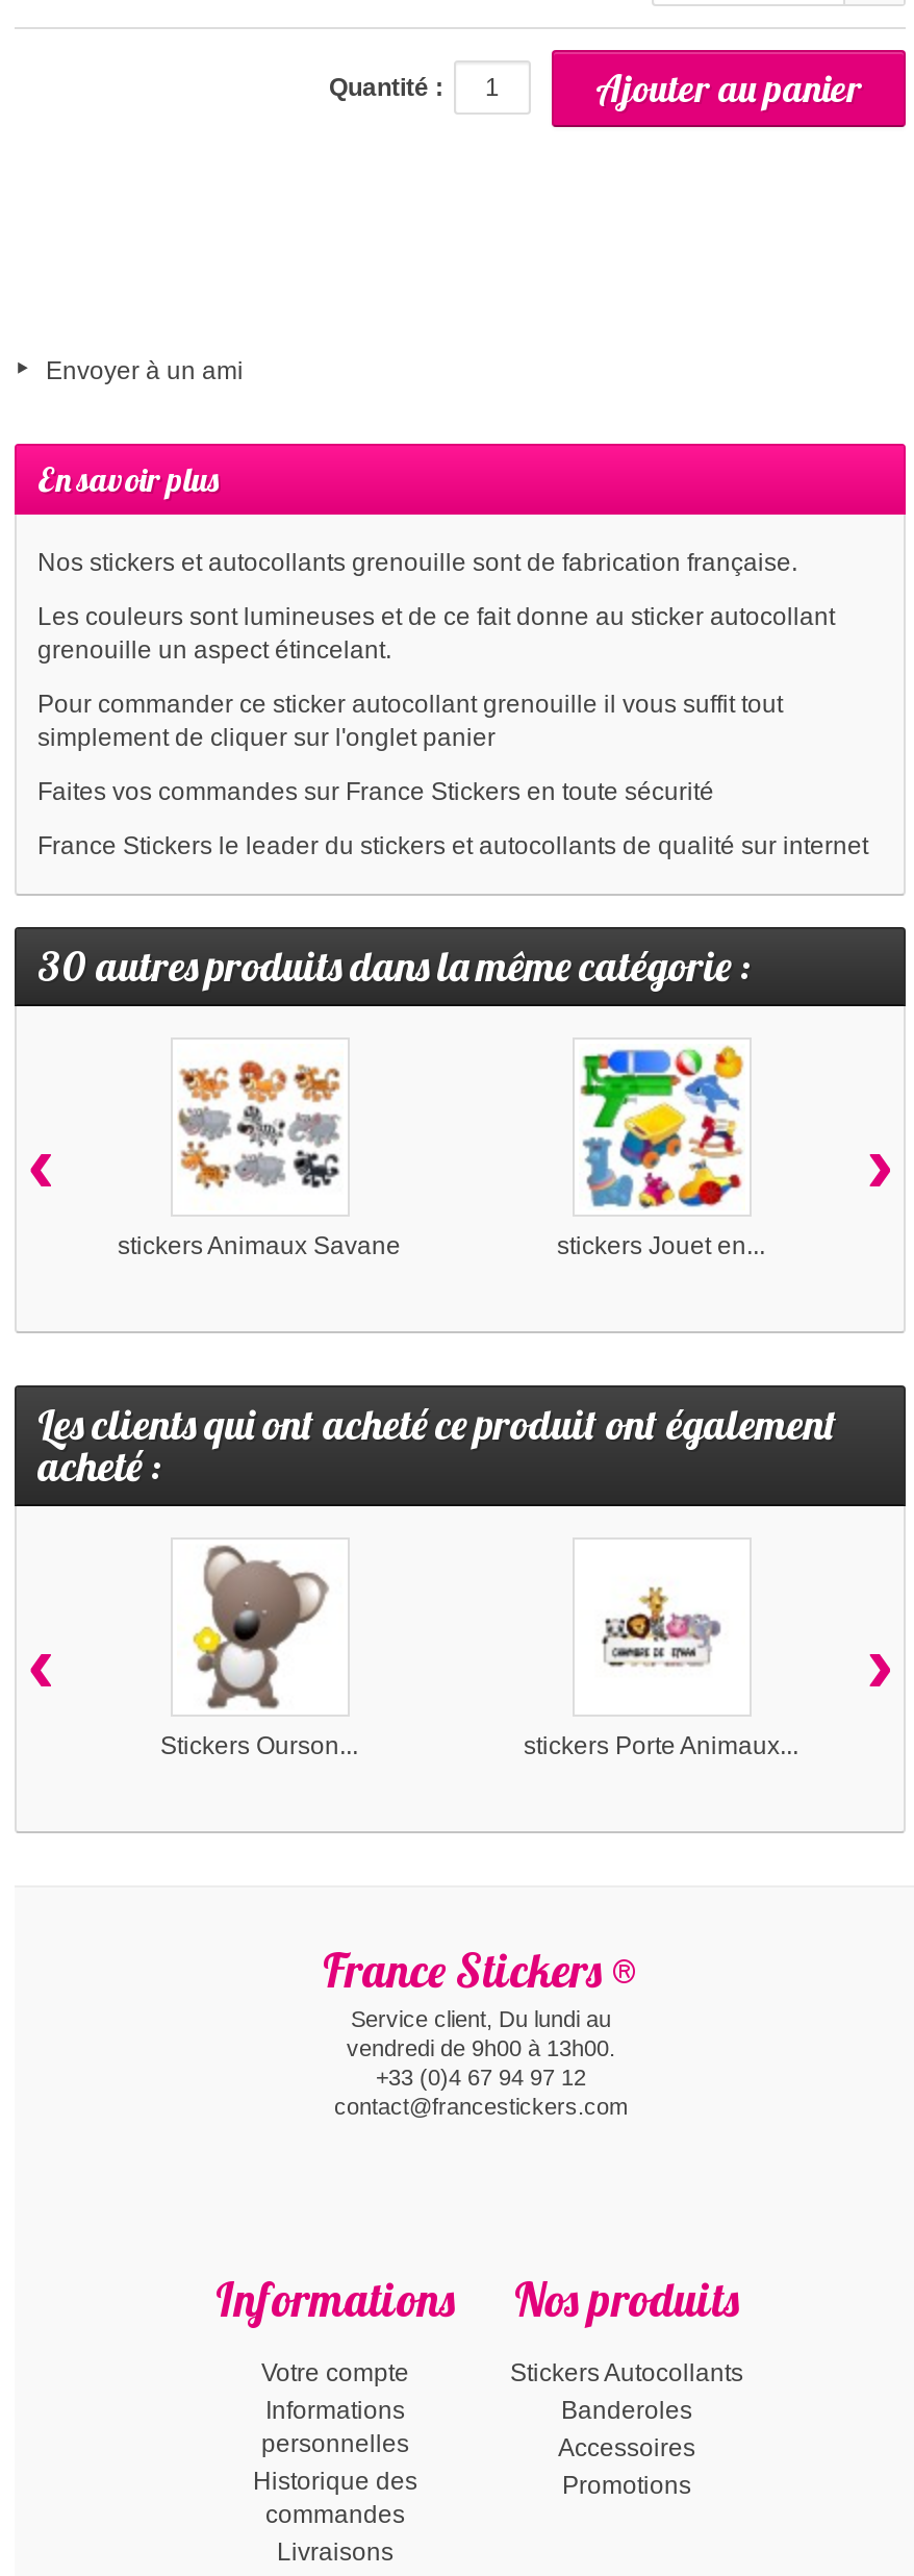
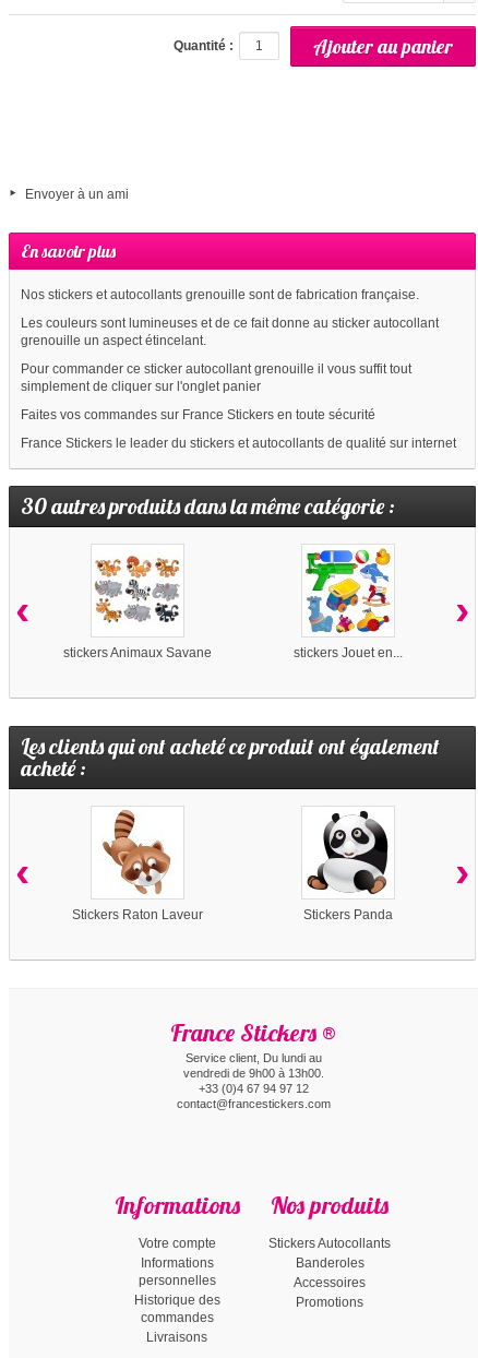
- [image]
- Stickers Ourson...
- stickers Porte Animaux...
+ [image]
+ Stickers Raton Laveur
+ Stickers Panda

- [image]
+ [image]
